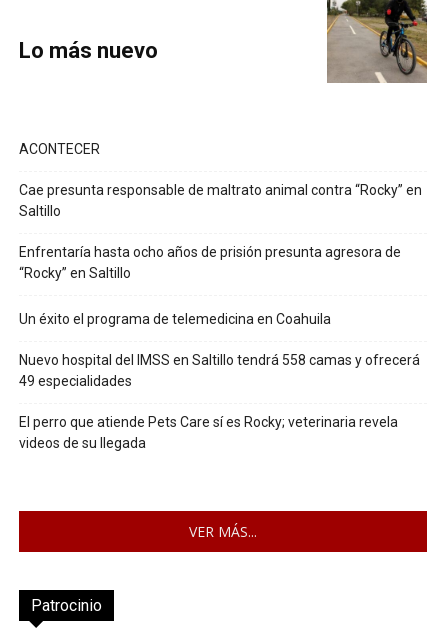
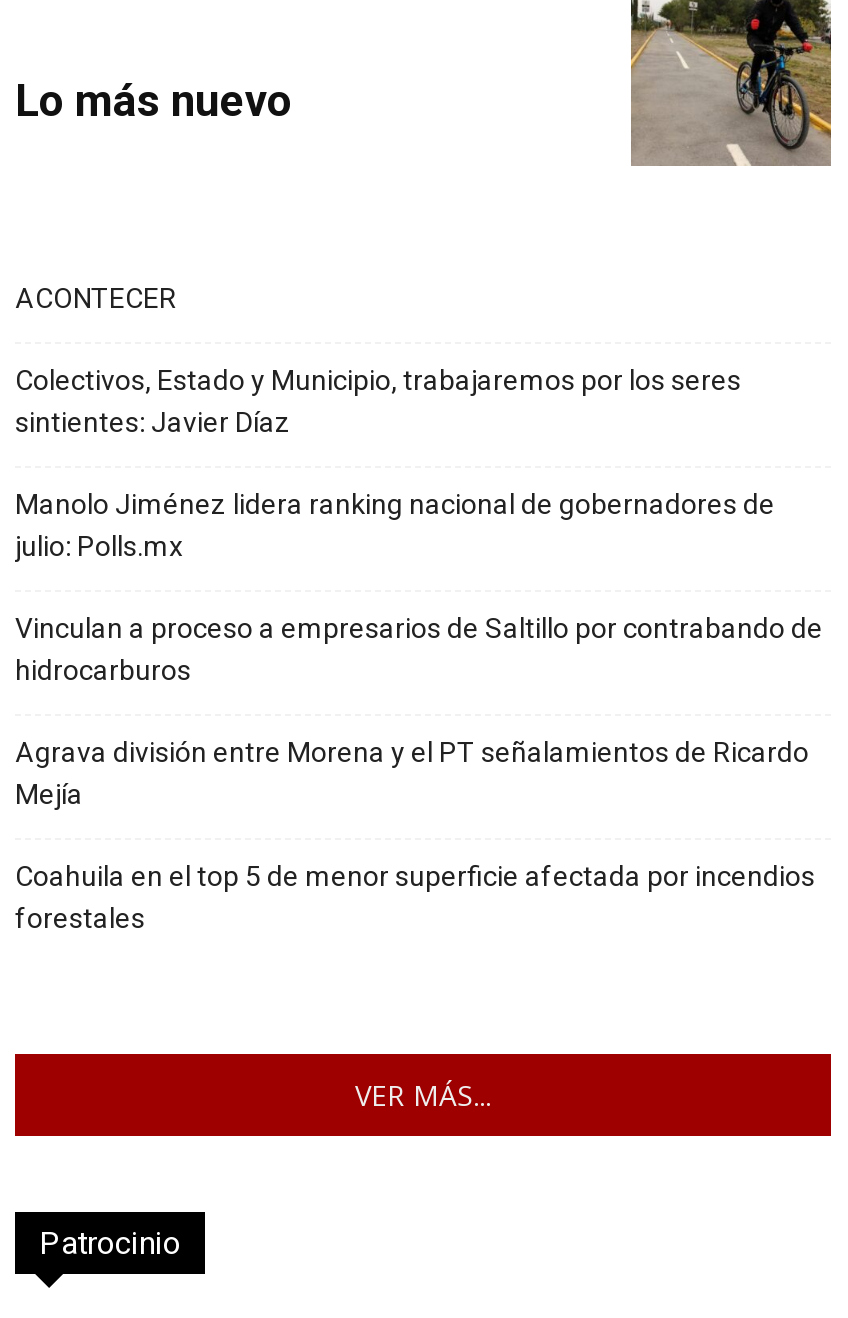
- Cae presunta responsable de maltrato animal contra “Rocky” en
- Saltillo
+ Colectivos, Estado y Municipio, trabajaremos por los seres
+ sintientes: Javier Díaz

- Enfrentaría hasta ocho años de prisión presunta agresora de
- “Rocky” en Saltillo
+ Manolo Jiménez lidera ranking nacional de gobernadores de
+ julio: Polls.mx

- Un éxito el programa de telemedicina en Coahuila
+ Vinculan a proceso a empresarios de Saltillo por contrabando de
+ hidrocarburos

- Nuevo hospital del IMSS en Saltillo tendrá 558 camas y ofrecerá
- 49 especialidades
+ Agrava división entre Morena y el PT señalamientos de Ricardo
+ Mejía

- El perro que atiende Pets Care sí es Rocky; veterinaria revela
- videos de su llegada
+ Coahuila en el top 5 de menor superficie afectada por incendios
+ forestales
